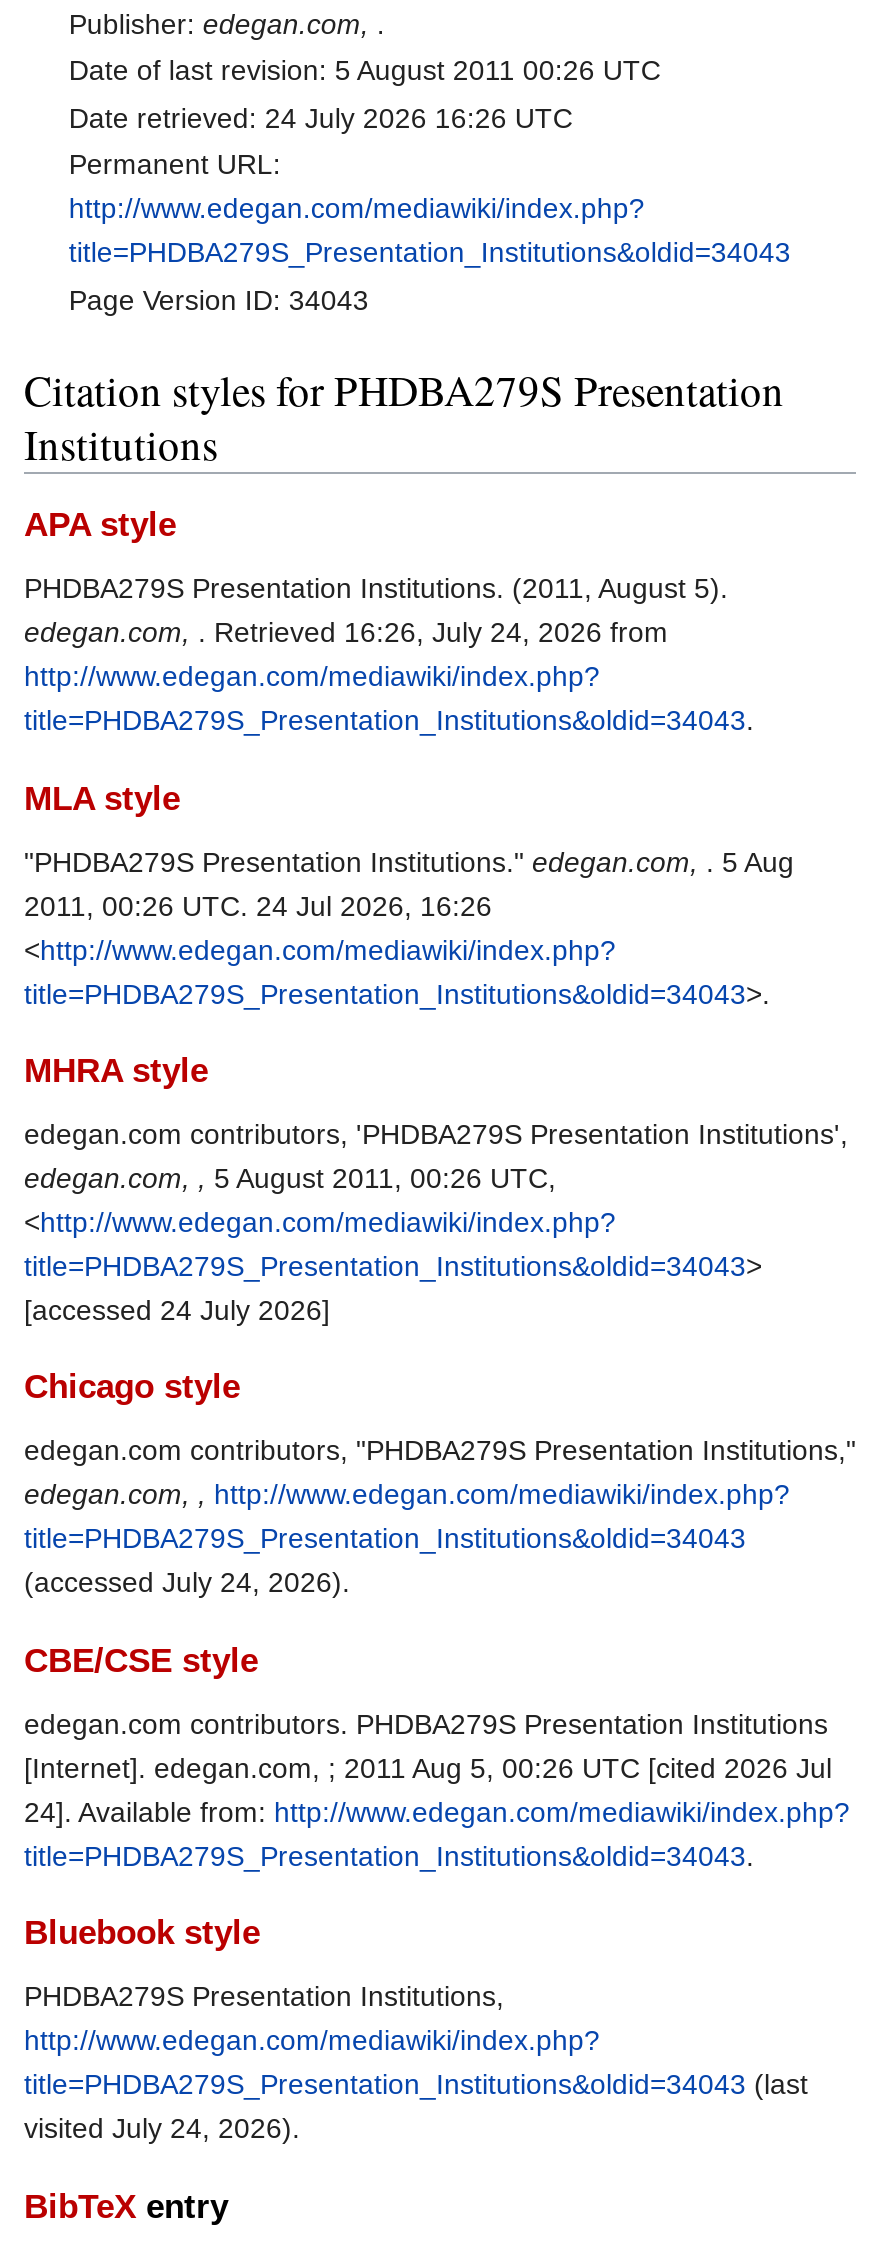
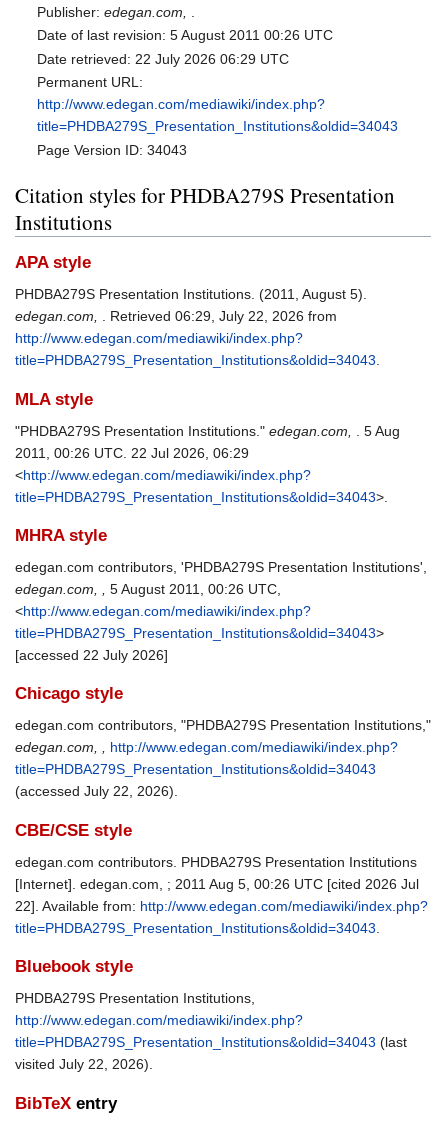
- Date retrieved: 24 July 2026 16:26 UTC
+ Date retrieved: 22 July 2026 06:29 UTC

- edegan.com,. Retrieved 16:26, July 24, 2026 from
+ edegan.com,. Retrieved 06:29, July 22, 2026 from

- 2011, 00:26 UTC. 24 Jul 2026, 16:26
+ 2011, 00:26 UTC. 22 Jul 2026, 06:29

- [accessed 24 July 2026]
+ [accessed 22 July 2026]

- (accessed July 24, 2026).
+ (accessed July 22, 2026).

- 24]. Available from: http://www.edegan.com/mediawiki/index.php?
+ 22]. Available from: http://www.edegan.com/mediawiki/index.php?

- visited July 24, 2026).
+ visited July 22, 2026).
